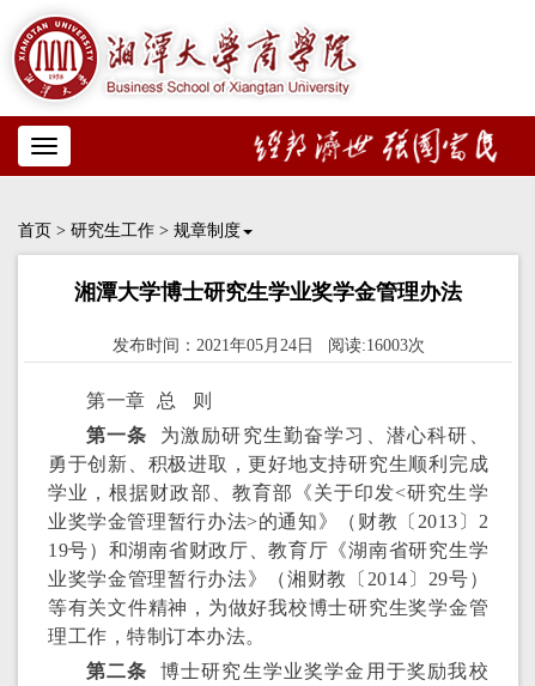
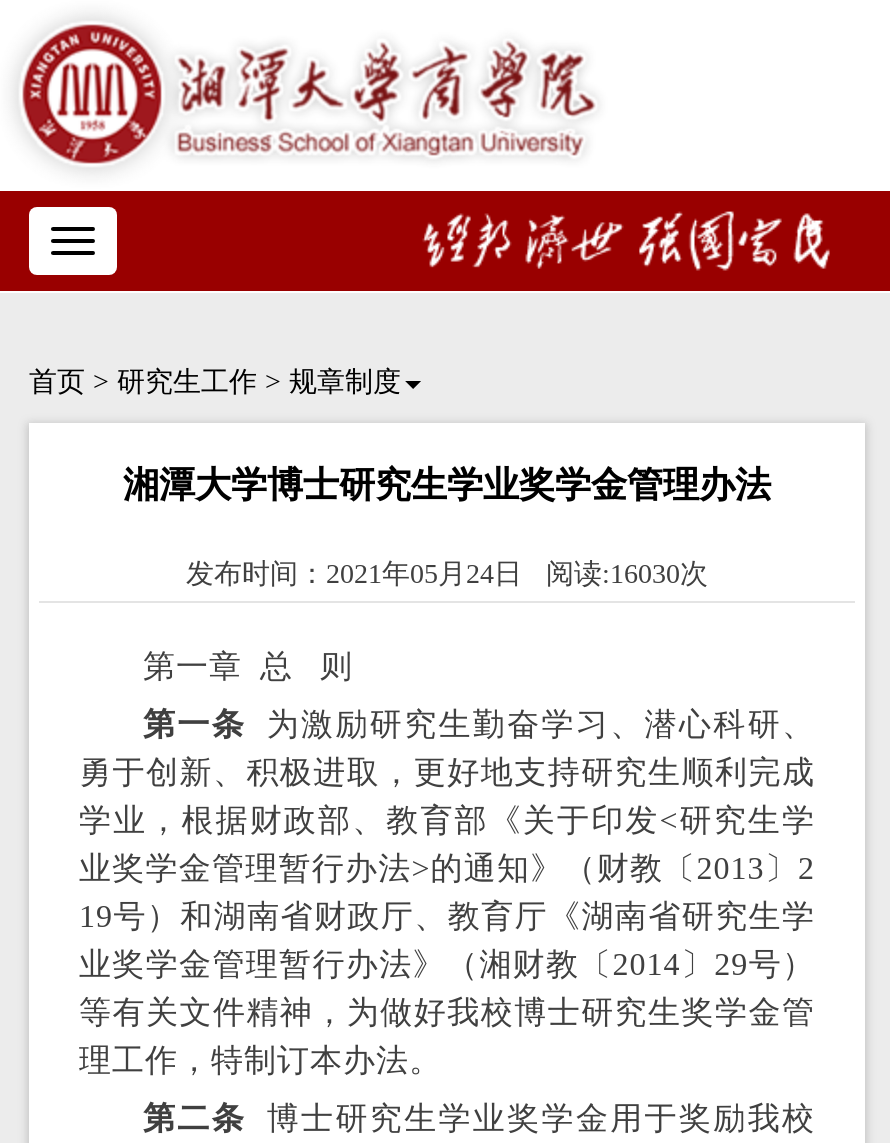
- 发布时间：2021年05月24日 阅读:16003次
+ 发布时间：2021年05月24日 阅读:16030次
